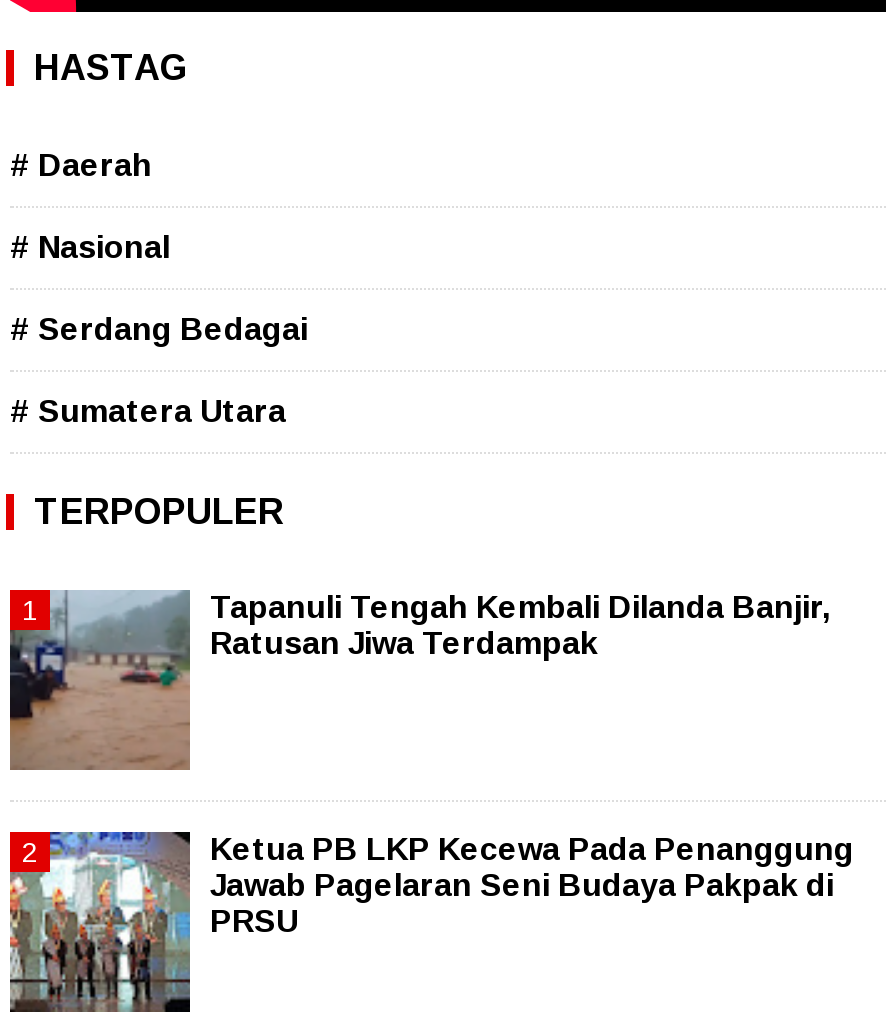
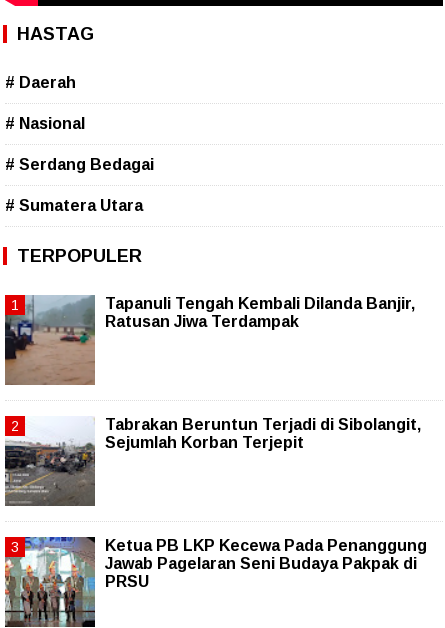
+ [image]
+ Tabrakan Beruntun Terjadi di Sibolangit,
+ Sejumlah Korban Terjepit
